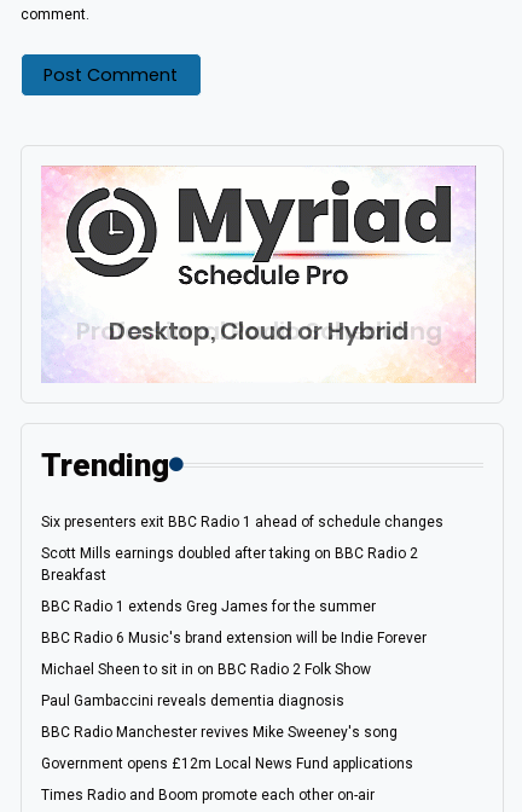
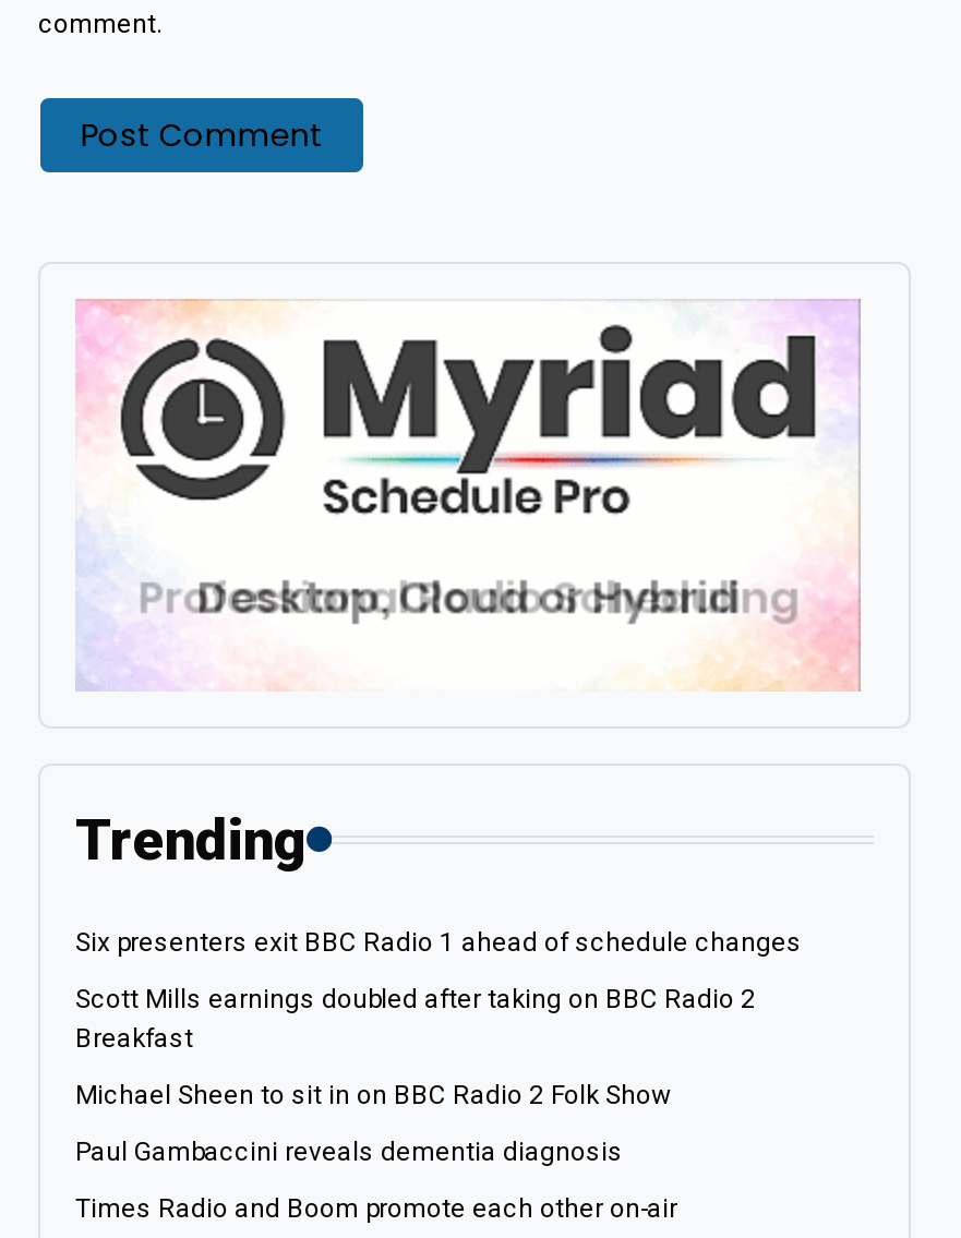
- BBC Radio 1 extends Greg James for the summer
- BBC Radio 6 Music's brand extension will be Indie Forever

- BBC Radio Manchester revives Mike Sweeney's song
- Government opens £12m Local News Fund applications
